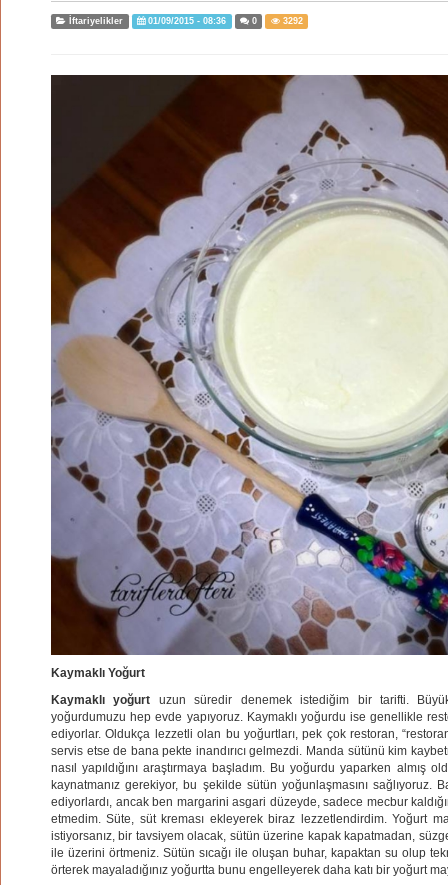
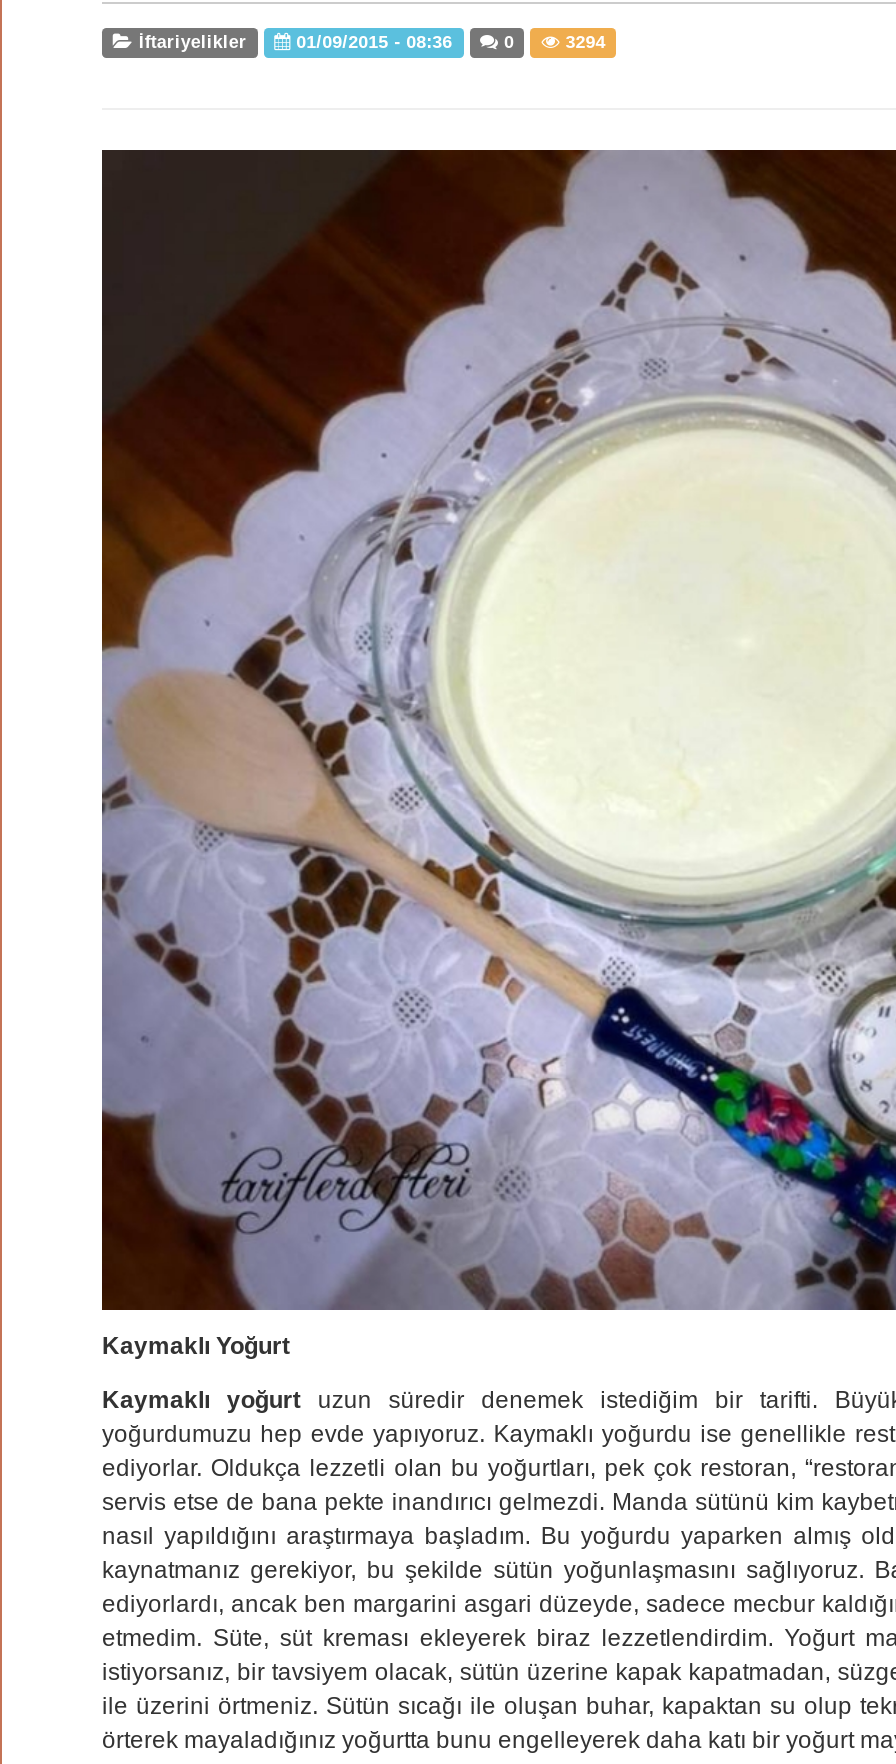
- 3292
+ 3294
